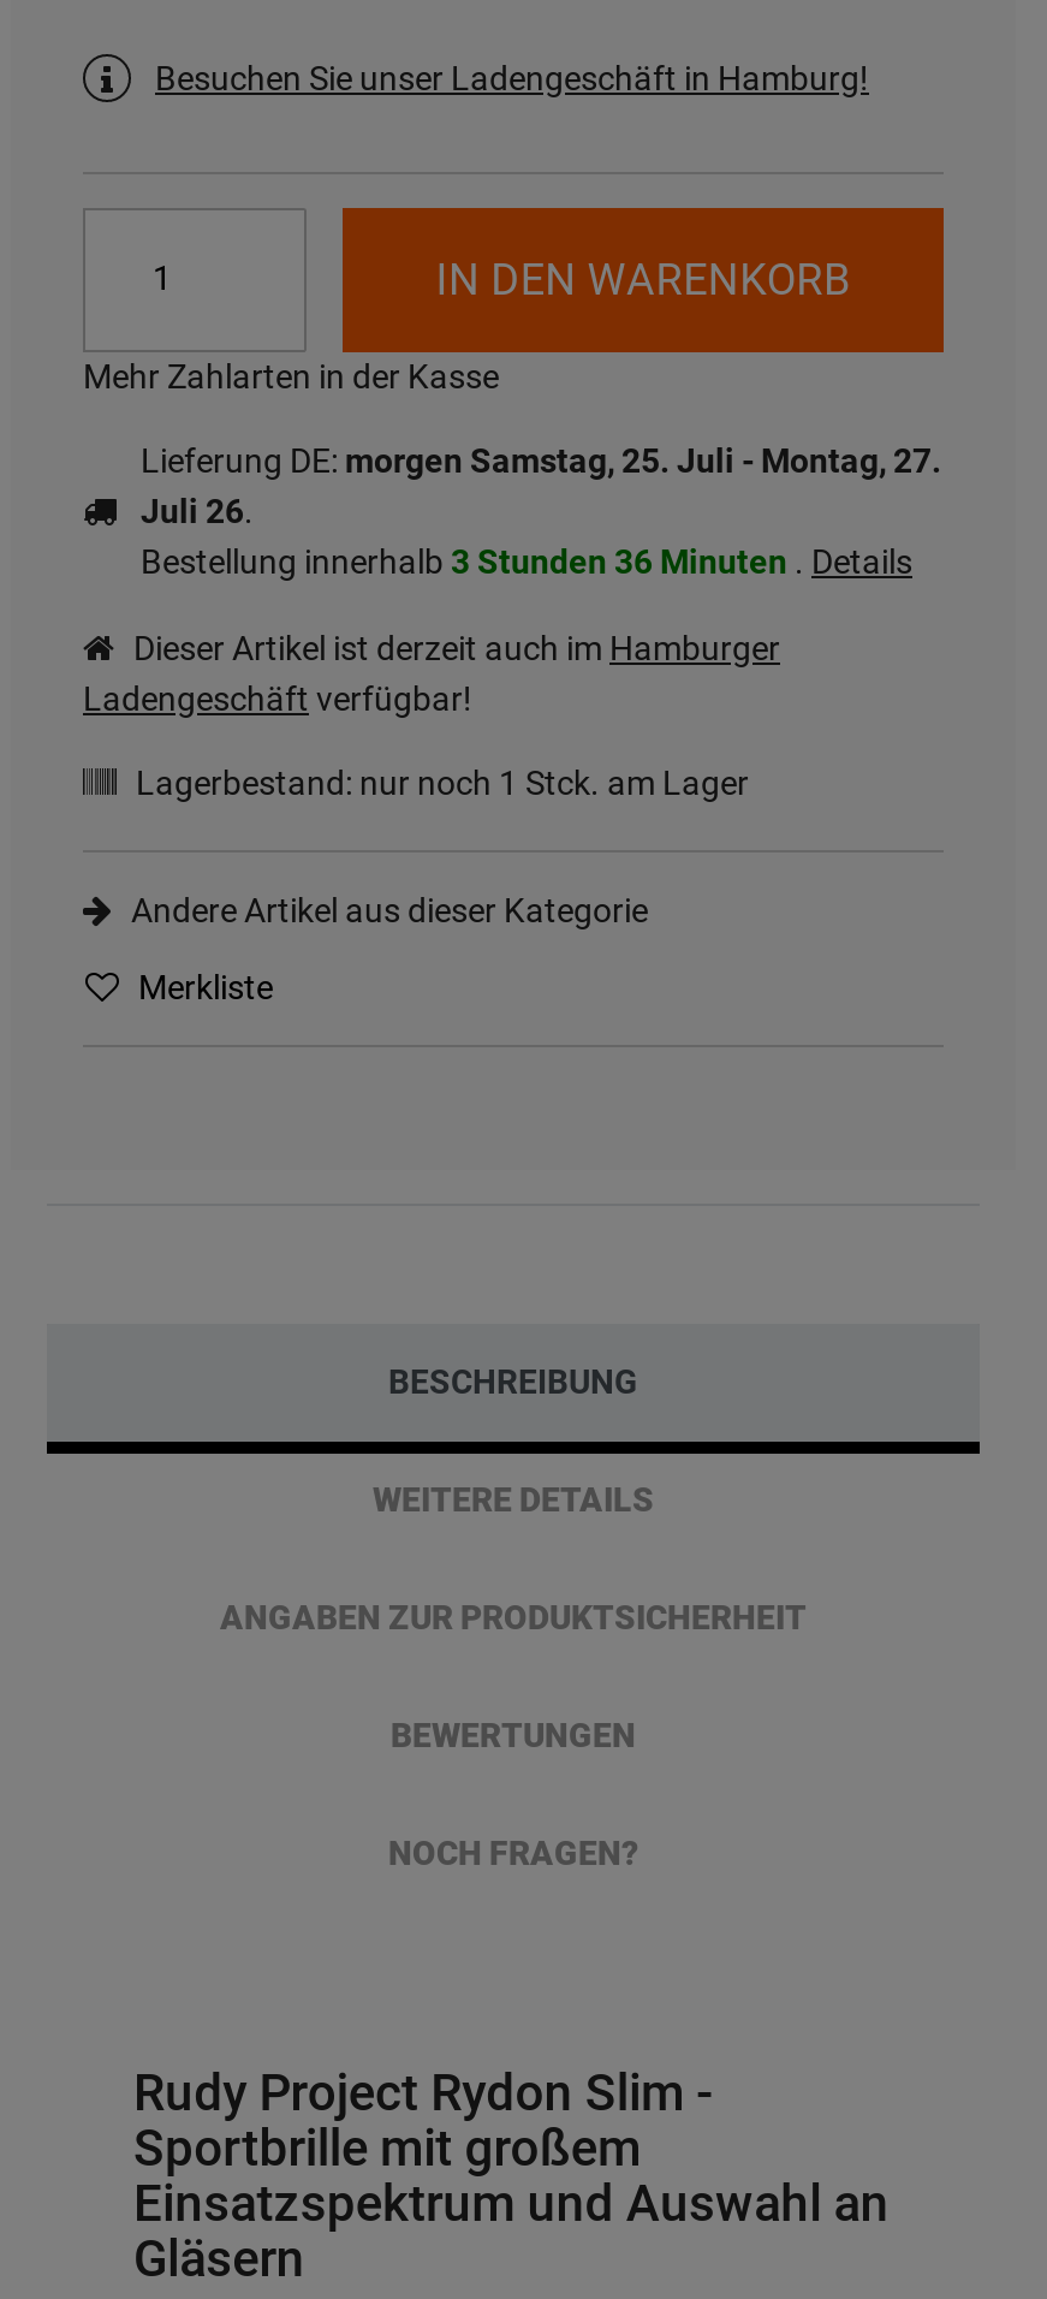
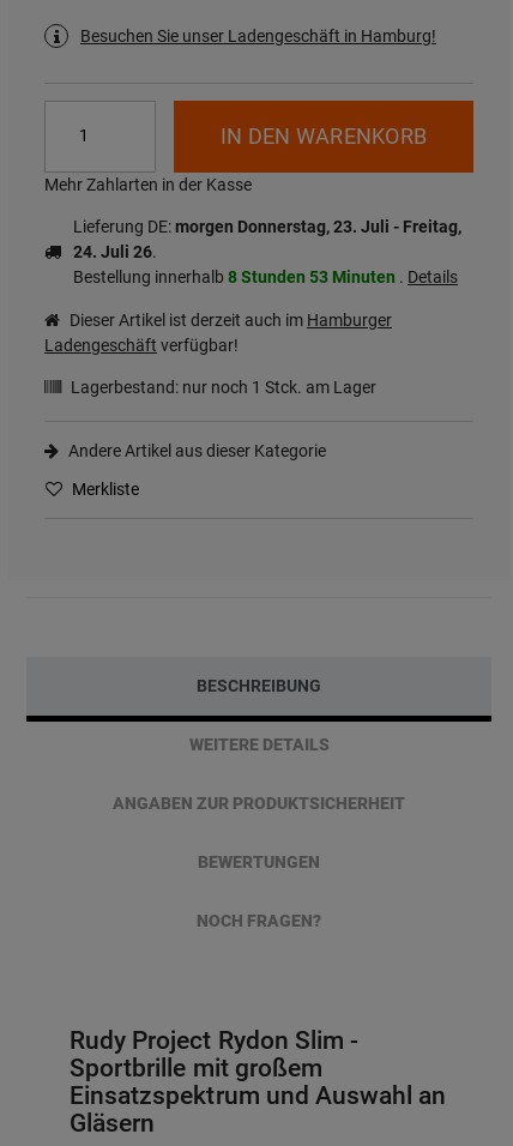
- Lieferung DE: morgen Samstag, 25. Juli - Montag, 27.
- Juli 26.
- Bestellung innerhalb 3 Stunden 36 Minuten . Details
+ Lieferung DE: morgen Donnerstag, 23. Juli - Freitag,
+ 24. Juli 26.
+ Bestellung innerhalb 8 Stunden 53 Minuten . Details
